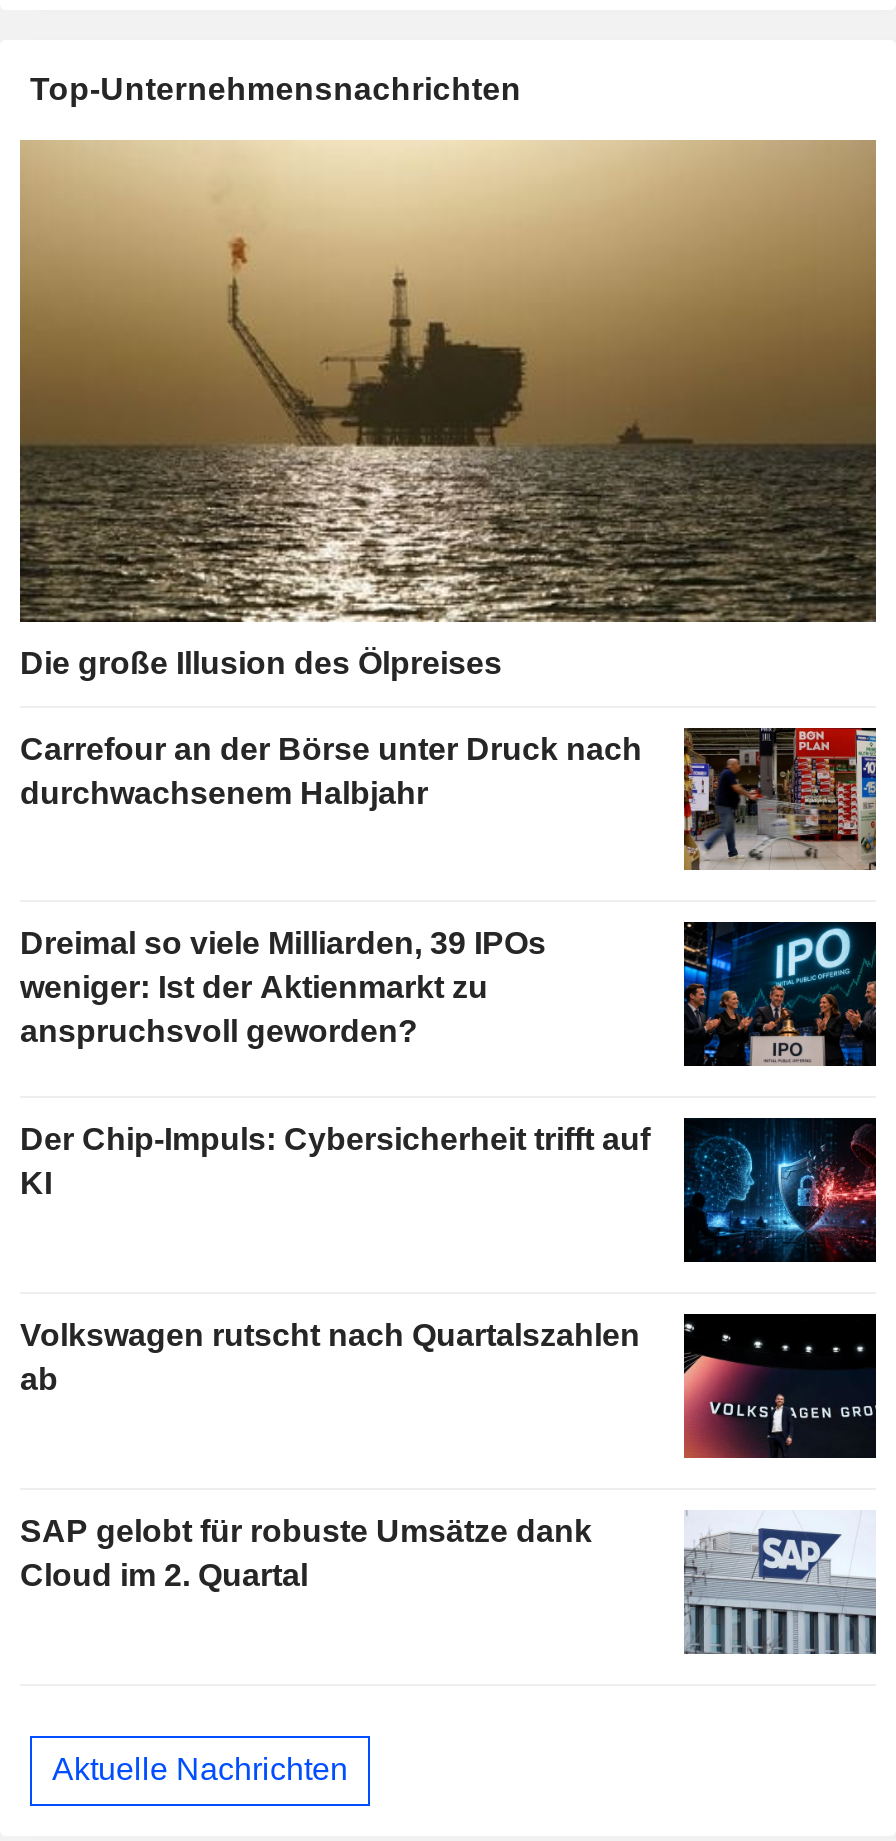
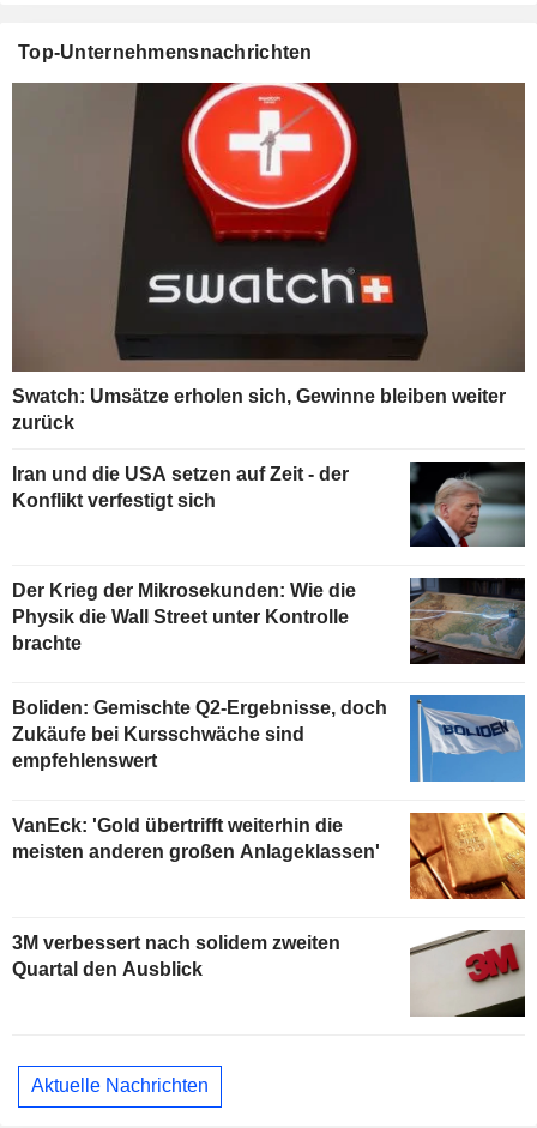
- [image]
- Die große Illusion des Ölpreises
+ [image]
+ Swatch: Umsätze erholen sich, Gewinne bleiben weiter
+ zurück

- Carrefour an der Börse unter Druck nach
- durchwachsenem Halbjahr
+ Iran und die USA setzen auf Zeit - der
+ Konflikt verfestigt sich

- [image]
+ [image]

- Dreimal so viele Milliarden, 39 IPOs
- weniger: Ist der Aktienmarkt zu
- anspruchsvoll geworden?
+ Der Krieg der Mikrosekunden: Wie die
+ Physik die Wall Street unter Kontrolle
+ brachte

- [image]
+ [image]

- [image]
- Der Chip-Impuls: Cybersicherheit trifft auf
- KI
+ [image]
+ Boliden: Gemischte Q2-Ergebnisse, doch
+ Zukäufe bei Kursschwäche sind
+ empfehlenswert

- [image]
- Volkswagen rutscht nach Quartalszahlen
- ab
+ [image]
+ VanEck: 'Gold übertrifft weiterhin die
+ meisten anderen großen Anlageklassen'

- SAP gelobt für robuste Umsätze dank
- Cloud im 2. Quartal
+ 3M verbessert nach solidem zweiten
+ Quartal den Ausblick

- [image]
+ [image]
